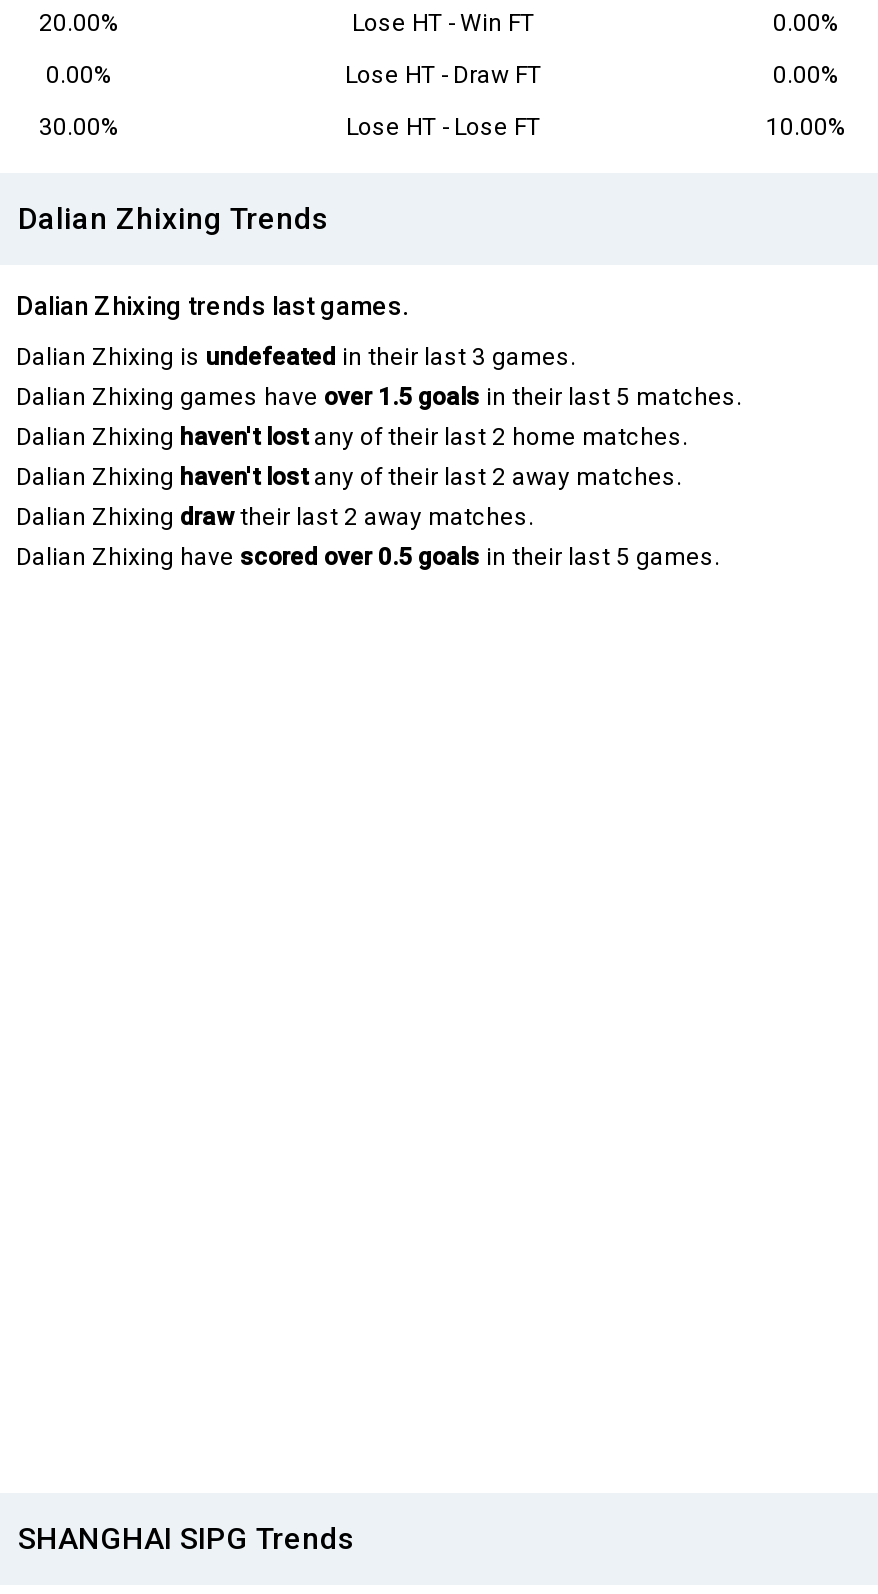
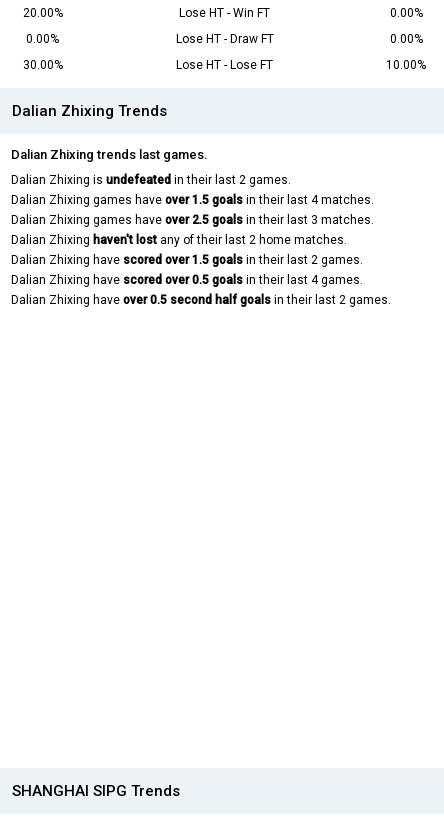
- Dalian Zhixing is undefeated in their last 3 games.
- Dalian Zhixing games have over 1.5 goals in their last 5 matches.
+ Dalian Zhixing is undefeated in their last 2 games.
+ Dalian Zhixing games have over 1.5 goals in their last 4 matches.
+ Dalian Zhixing games have over 2.5 goals in their last 3 matches.

- Dalian Zhixing haven't lost any of their last 2 away matches.
- Dalian Zhixing draw their last 2 away matches.
- Dalian Zhixing have scored over 0.5 goals in their last 5 games.
+ Dalian Zhixing have scored over 1.5 goals in their last 2 games.
+ Dalian Zhixing have scored over 0.5 goals in their last 4 games.
+ Dalian Zhixing have over 0.5 second half goals in their last 2 games.
